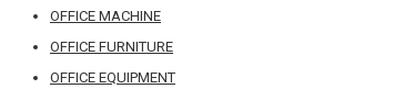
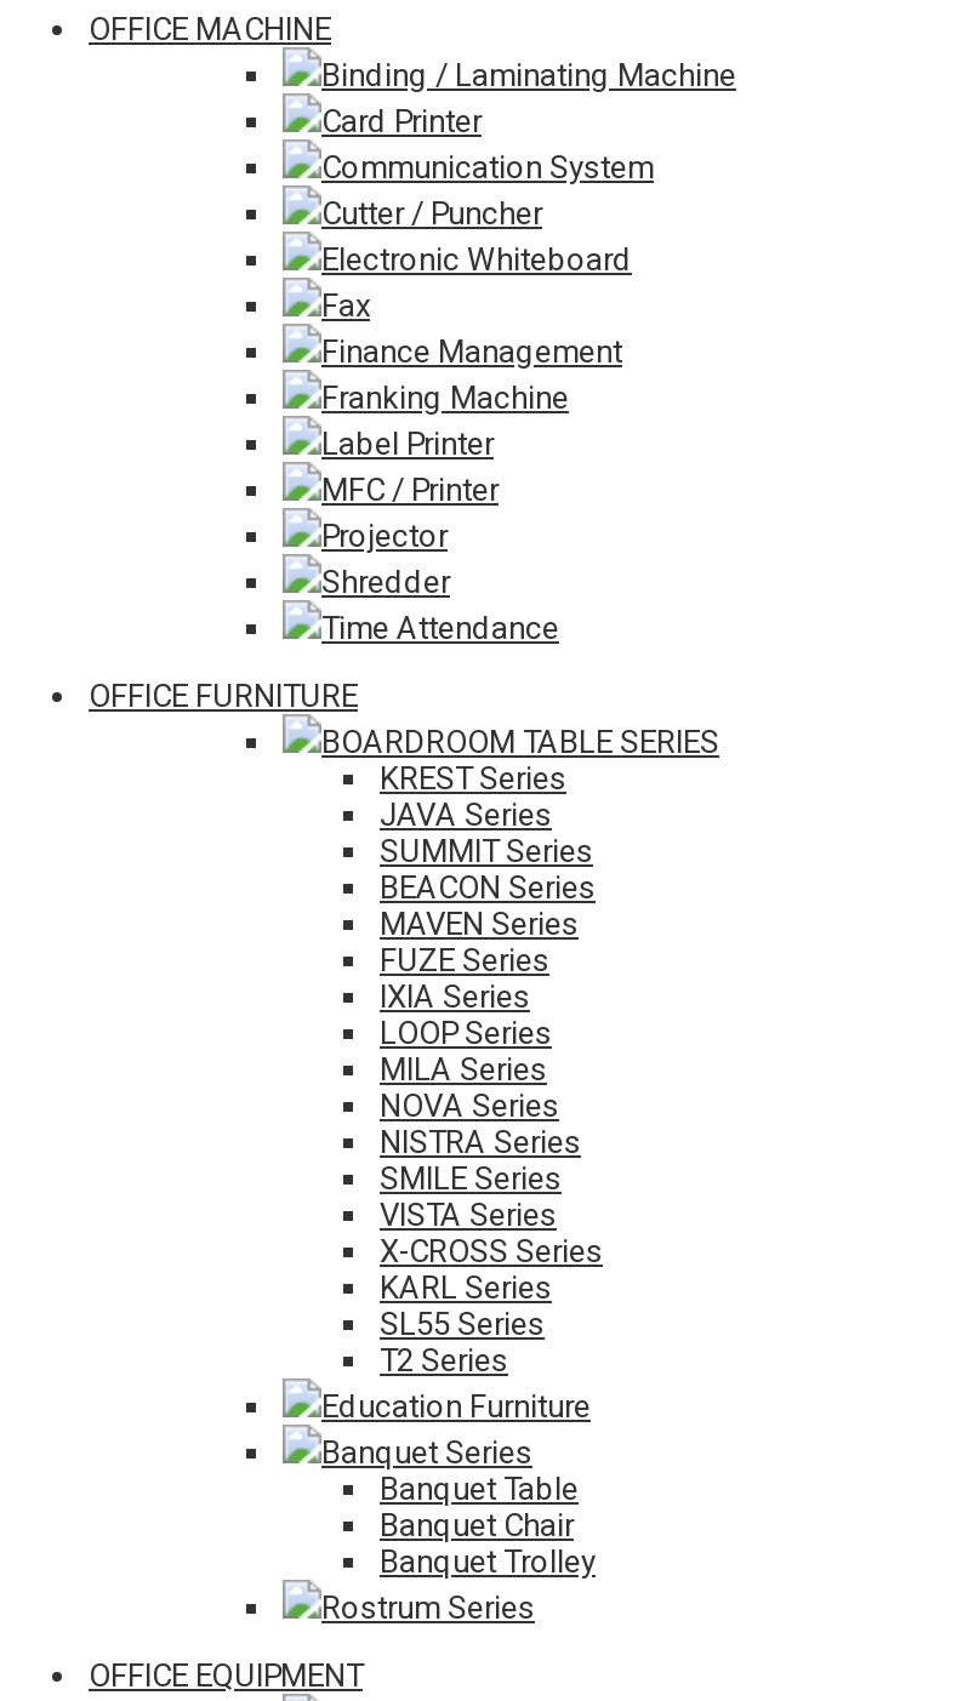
+ Binding / Laminating Machine
+ Card Printer
+ Communication System
+ Cutter / Puncher
+ Electronic Whiteboard
+ Fax
+ Finance Management
+ Franking Machine
+ Label Printer
+ MFC / Printer
+ Projector
+ Shredder
+ Time Attendance

+ BOARDROOM TABLE SERIES
+ KREST Series
+ JAVA Series
+ SUMMIT Series
+ BEACON Series
+ MAVEN Series
+ FUZE Series
+ IXIA Series
+ LOOP Series
+ MILA Series
+ NOVA Series
+ NISTRA Series
+ SMILE Series
+ VISTA Series
+ X-CROSS Series
+ KARL Series
+ SL55 Series
+ T2 Series
+ Education Furniture
+ Banquet Series
+ Banquet Table
+ Banquet Chair
+ Banquet Trolley
+ Rostrum Series
